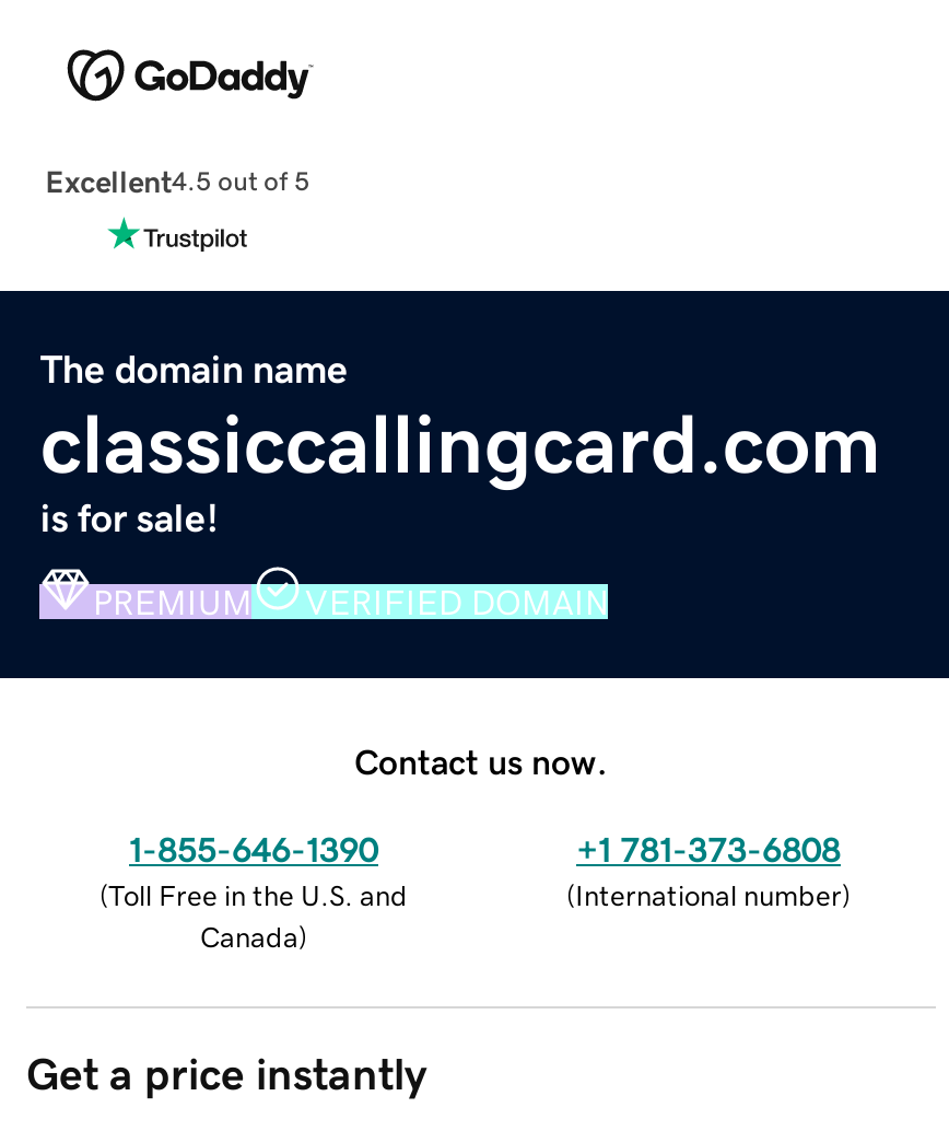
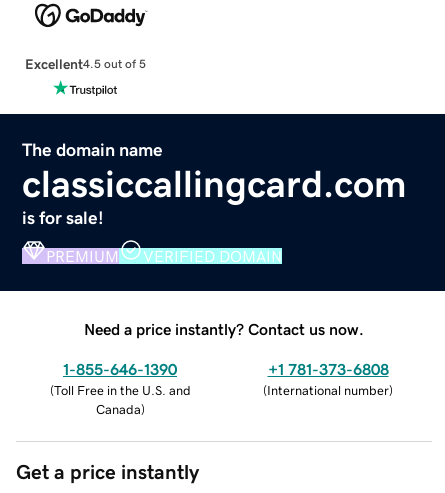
- Contact us now.
+ Need a price instantly? Contact us now.
